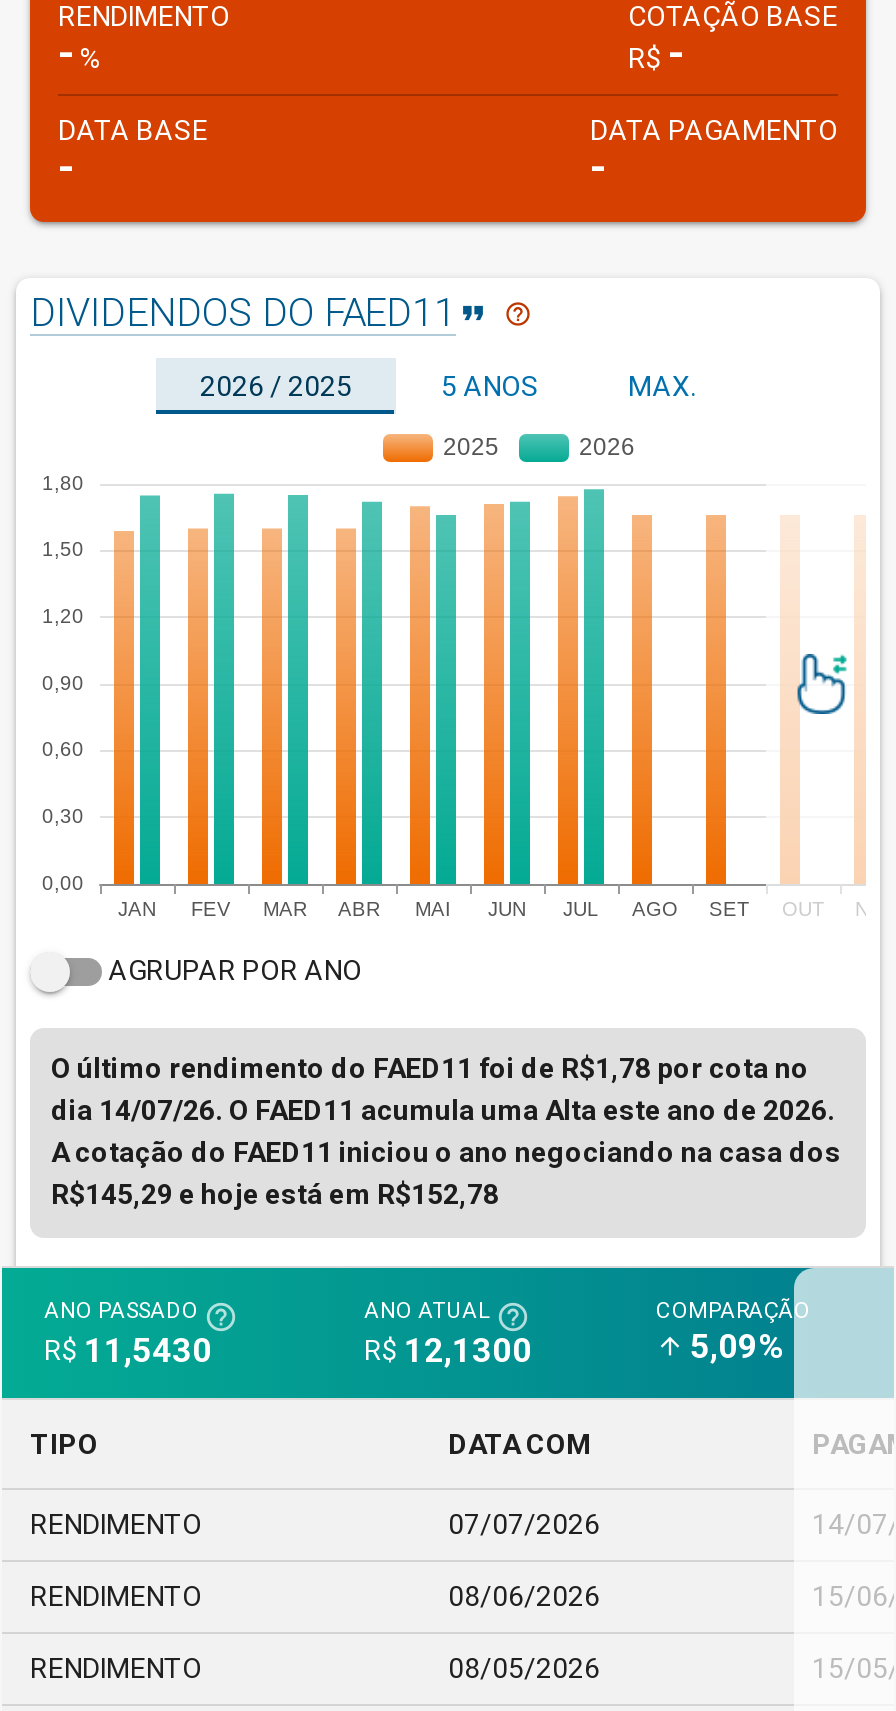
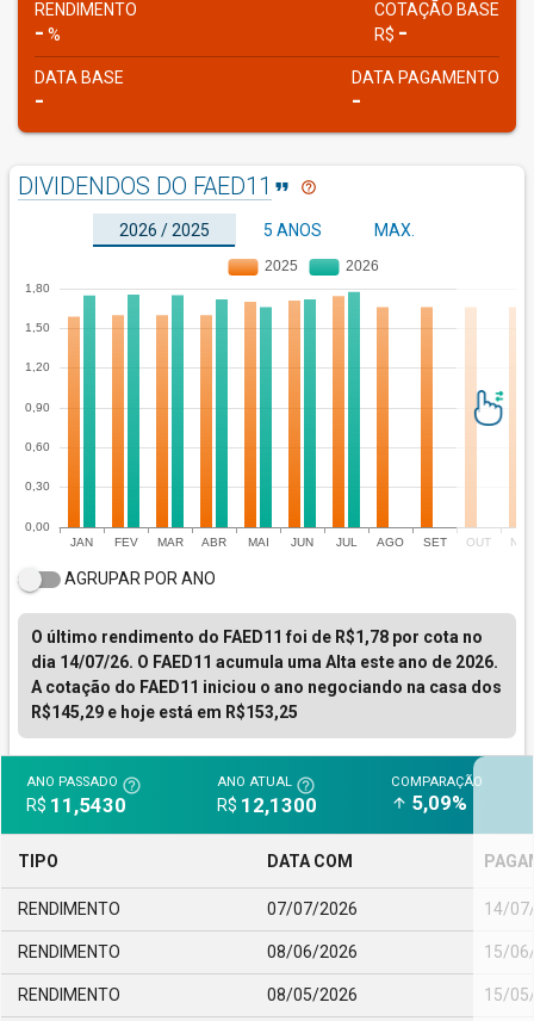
- R$145,29 e hoje está em R$152,78
+ R$145,29 e hoje está em R$153,25
